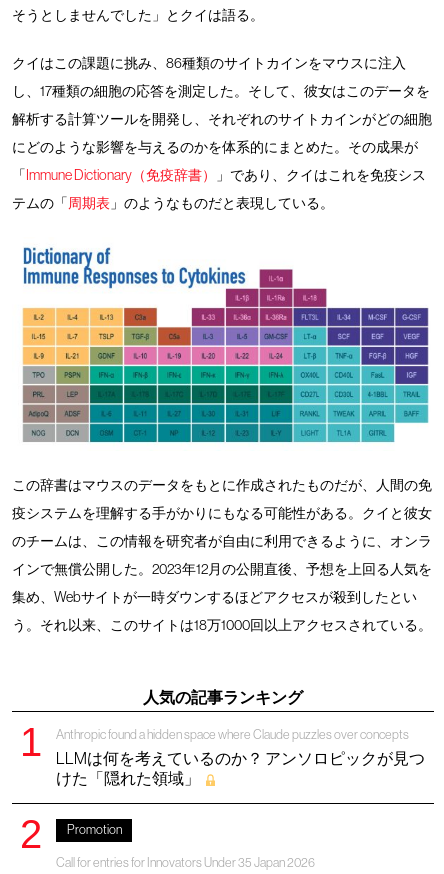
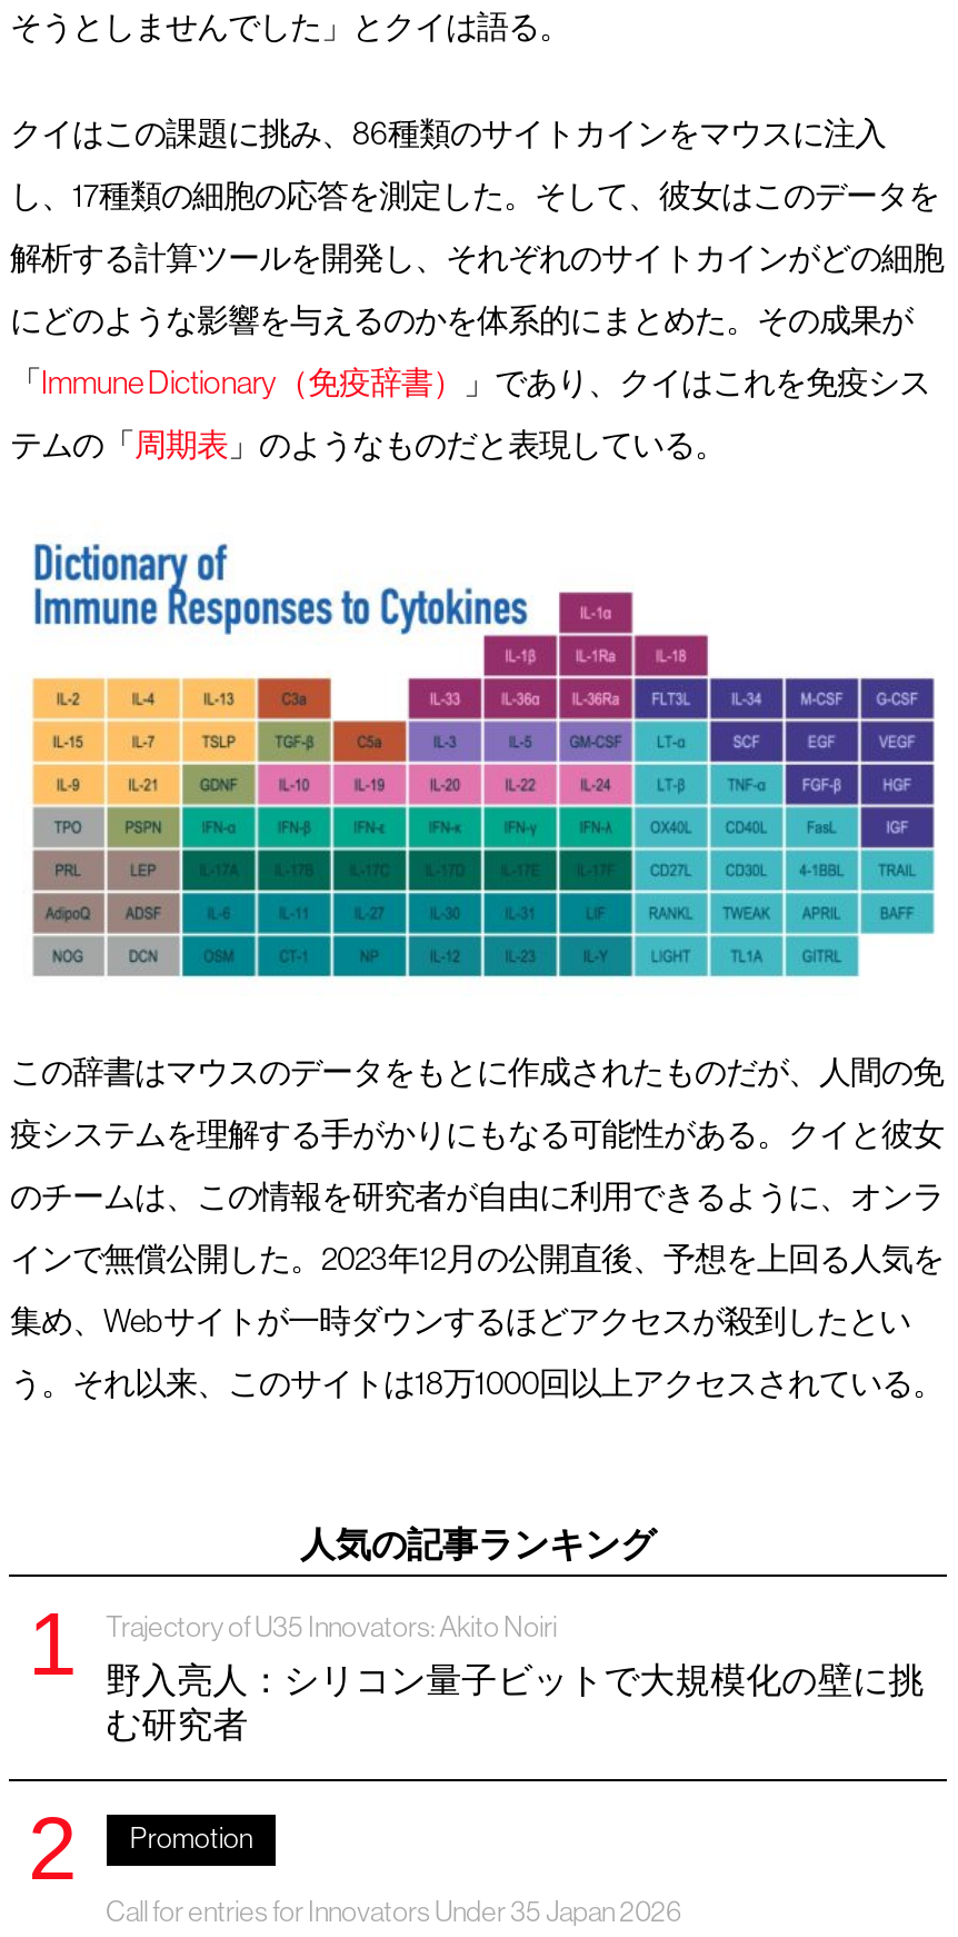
- Anthropic found a hidden space where Claude puzzles over concepts
- LLMは何を考えているのか？ アンソロピックが見つ
- けた「隠れた領域」
+ Trajectory of U35 Innovators: Akito Noiri
+ 野入亮人：シリコン量子ビットで大規模化の壁に挑
+ む研究者
